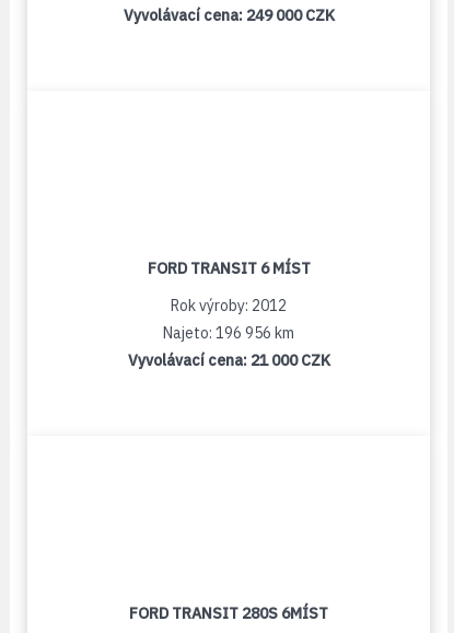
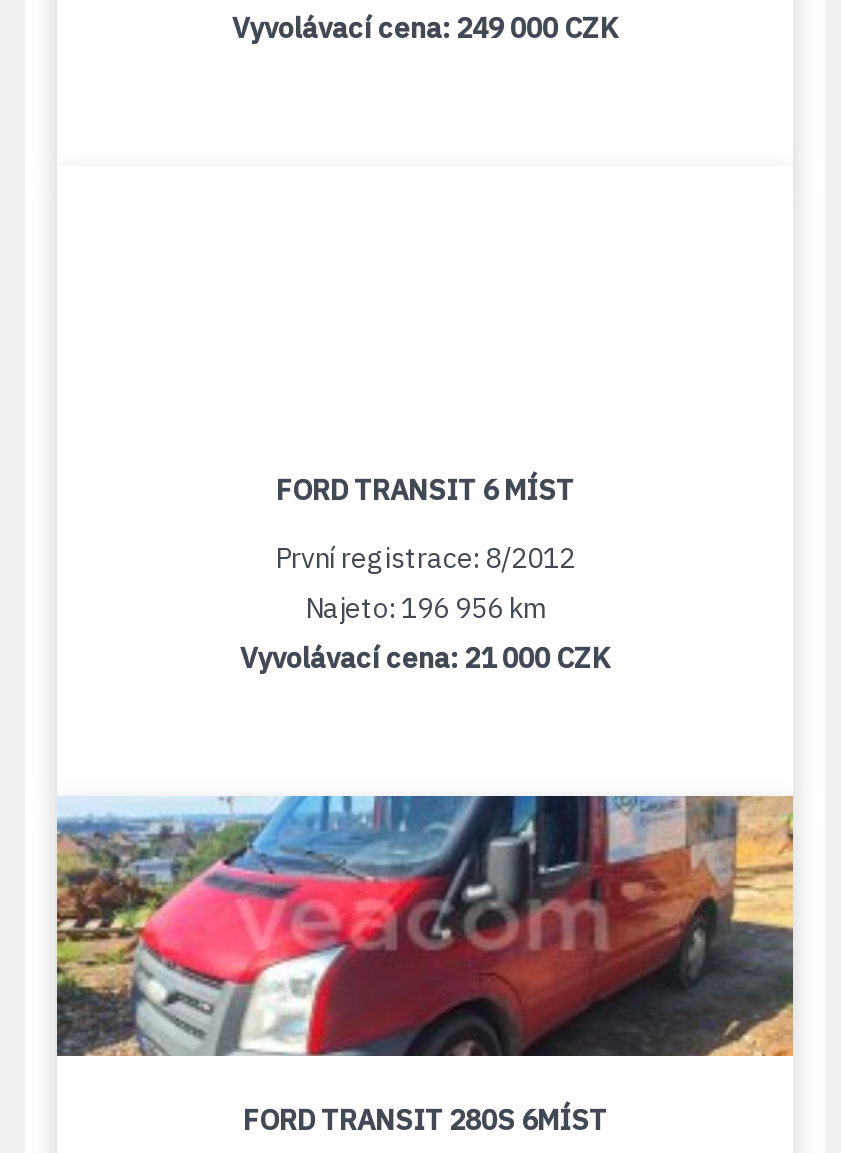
- Rok výroby: 2012
+ První registrace: 8/2012

+ [image]
